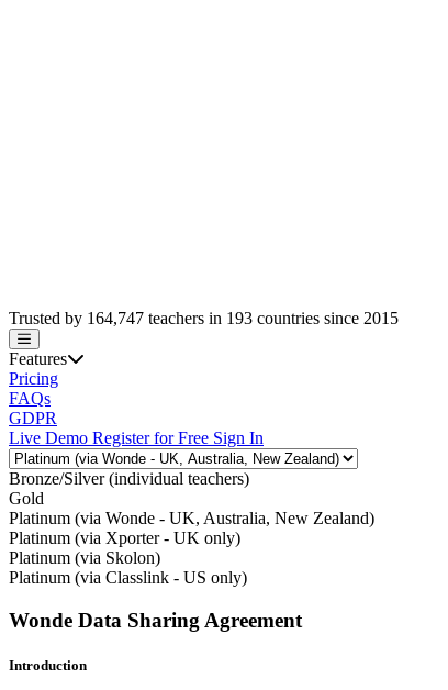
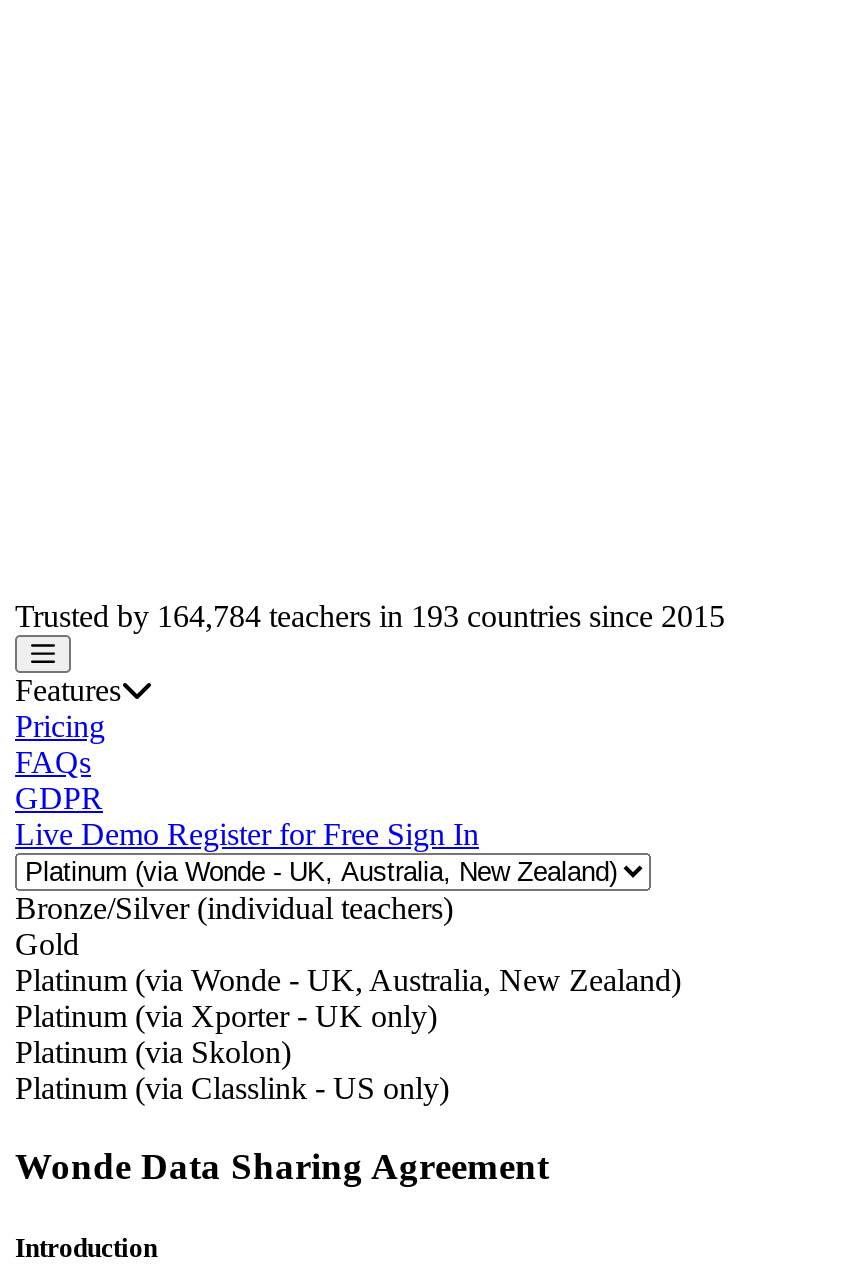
- Trusted by 164,747 teachers in 193 countries since 2015
+ Trusted by 164,784 teachers in 193 countries since 2015
